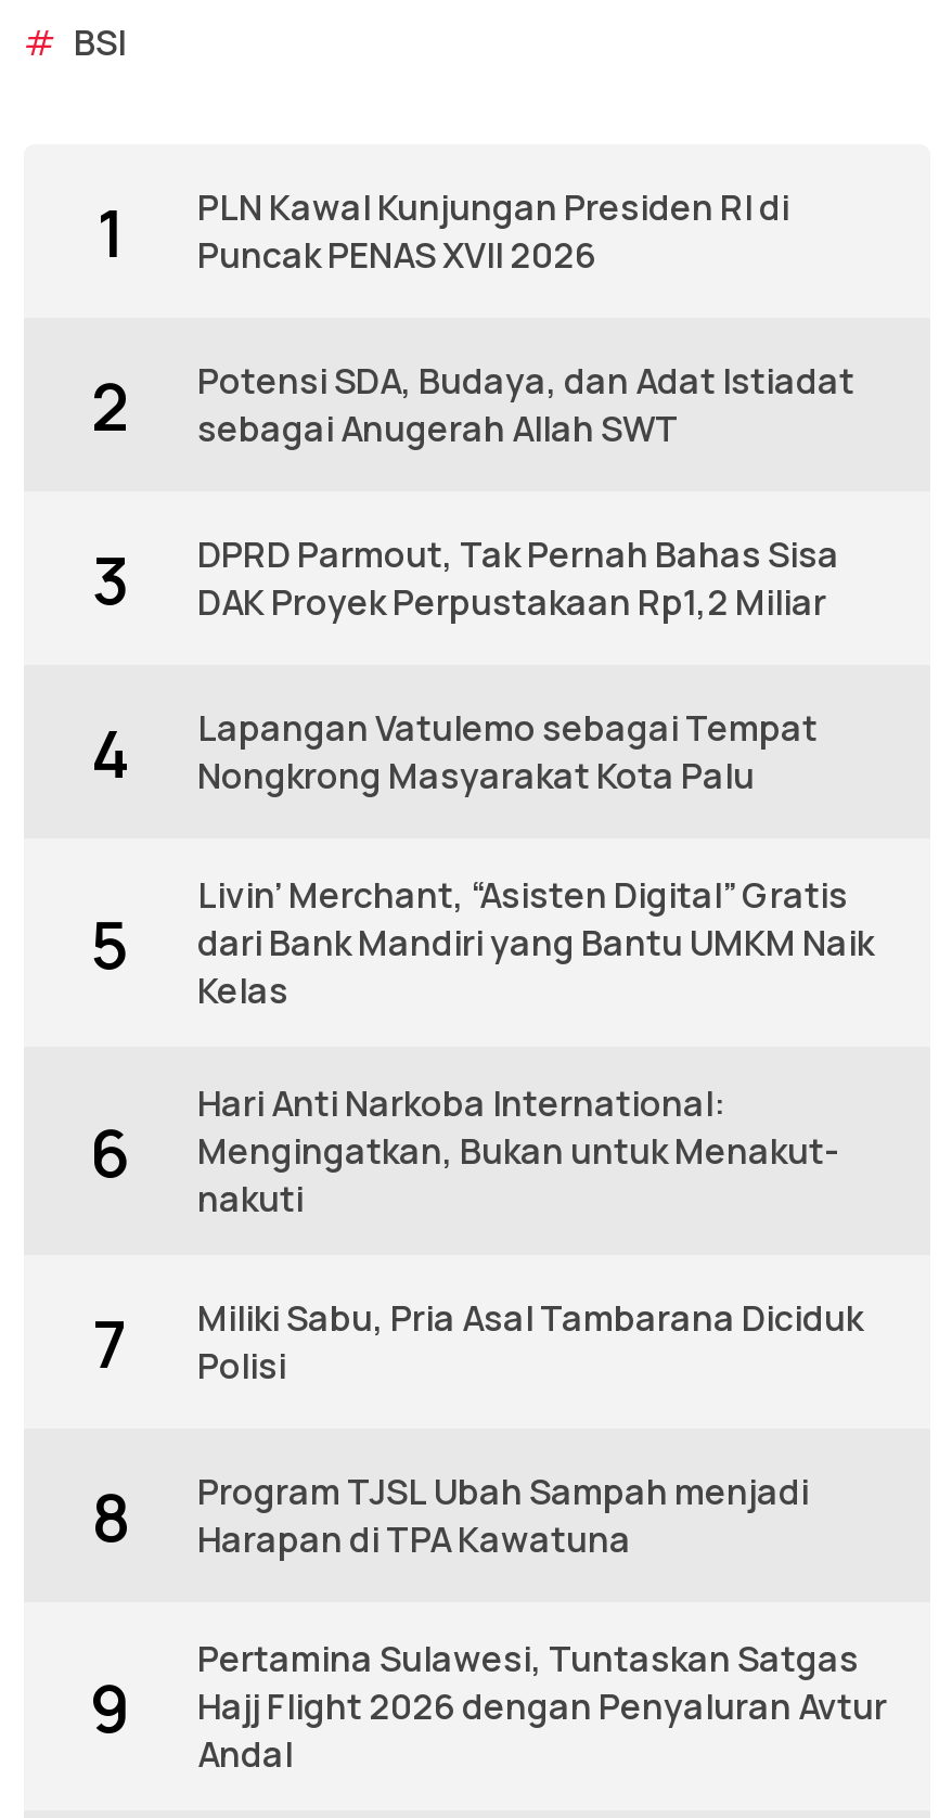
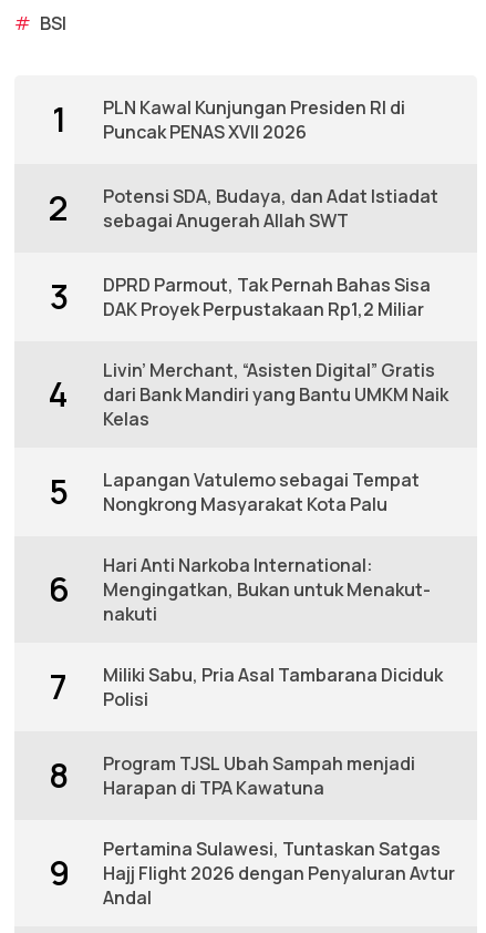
moved down: 5 | Lapangan Vatulemo sebagai Tempat | Nongkrong Masyarakat Kota Palu

moved up: Livin’ Merchant, “Asisten Digital” Gratis | dari Bank Mandiri yang Bantu UMKM Naik | Kelas
